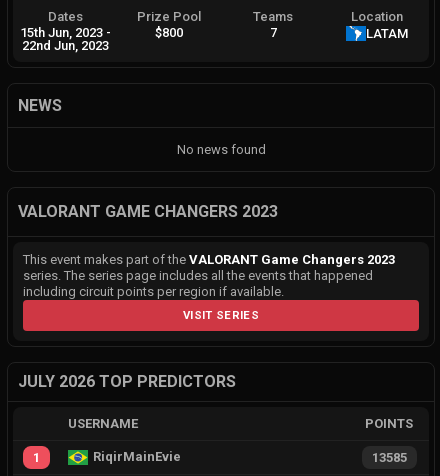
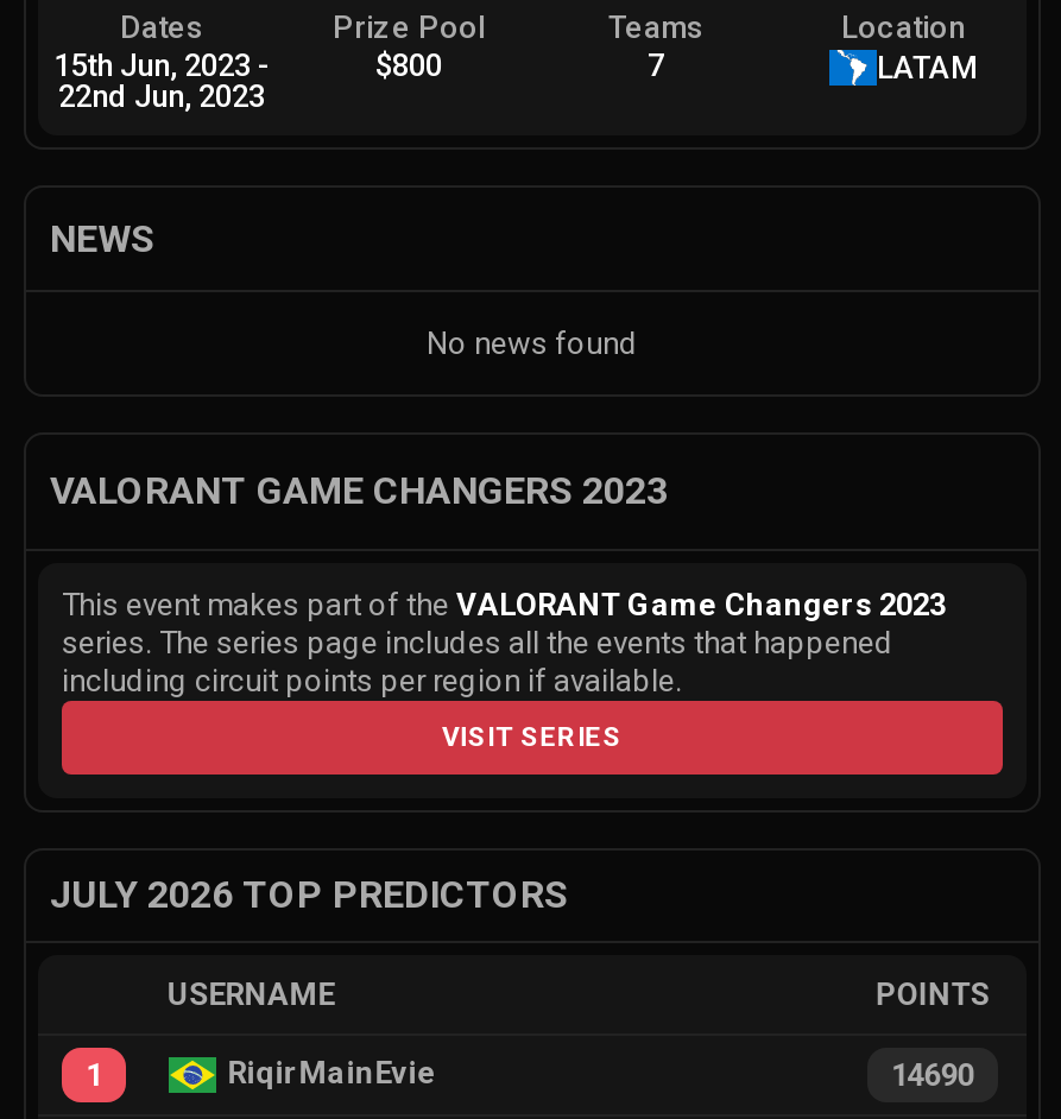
- 13585
+ 14690
